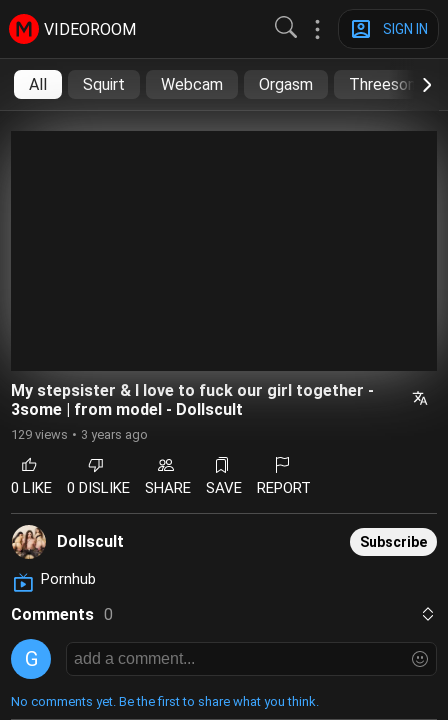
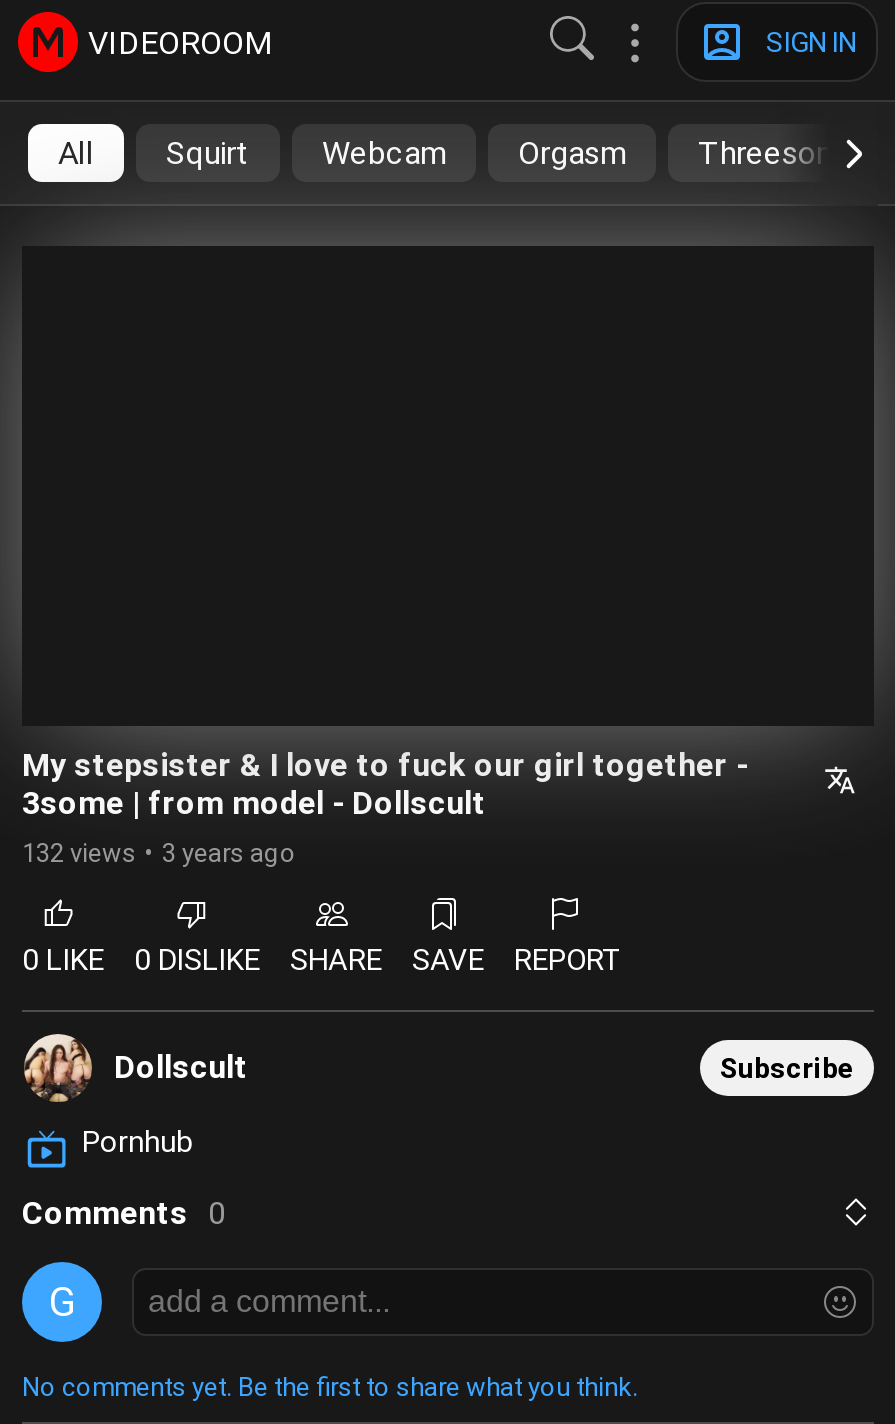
- 129 views 3 years ago
+ 132 views 3 years ago
